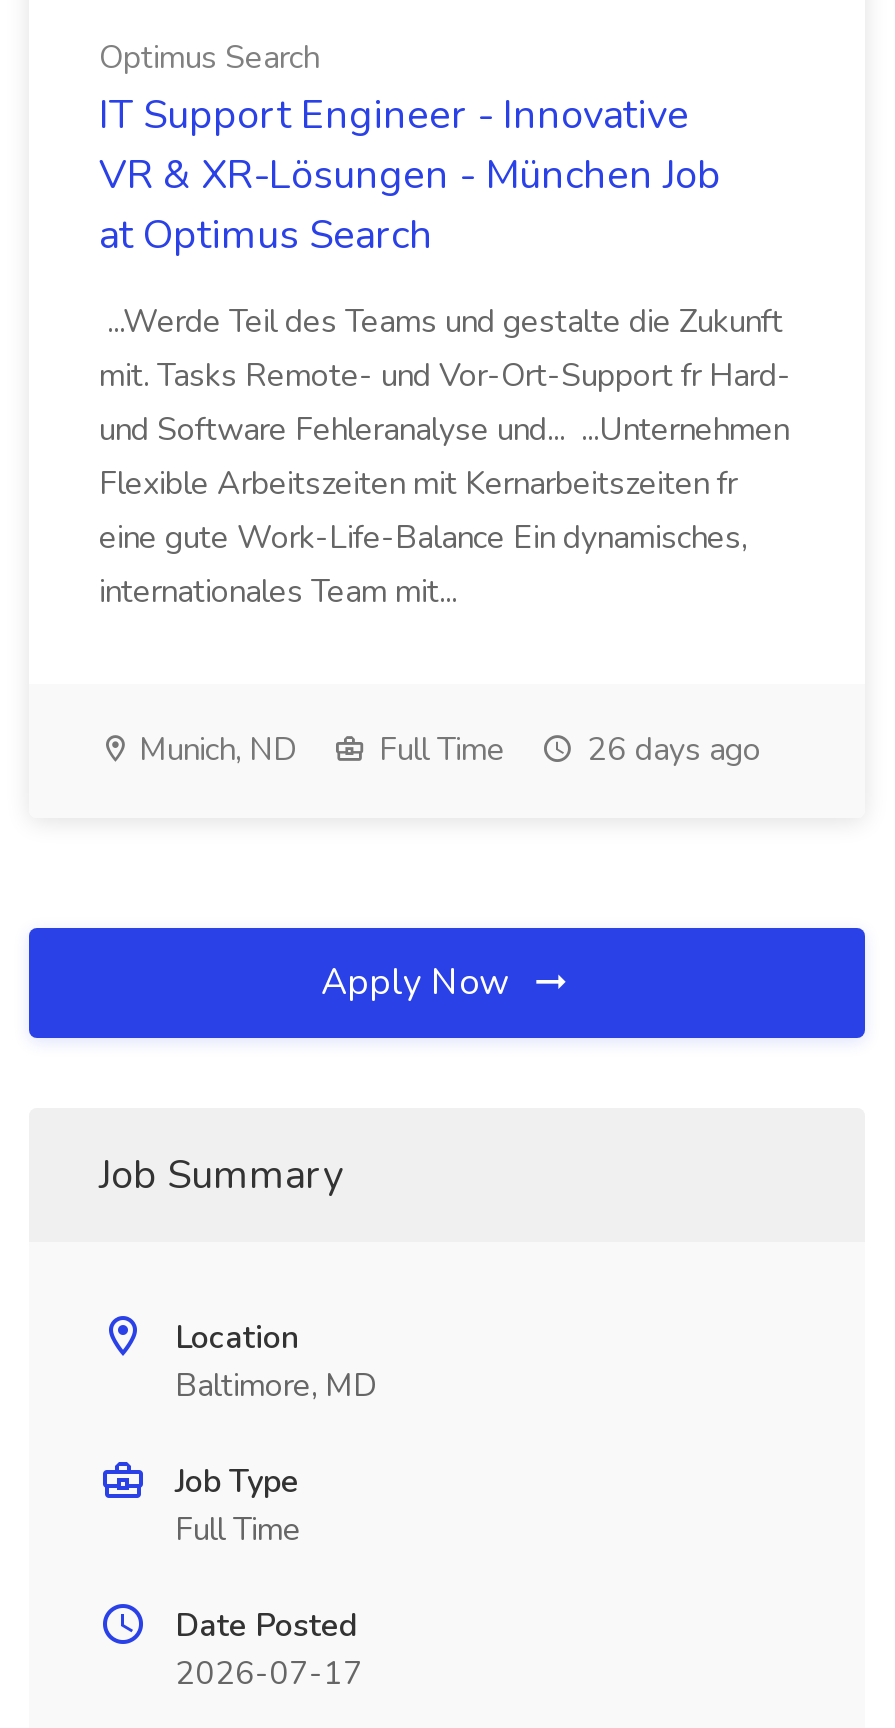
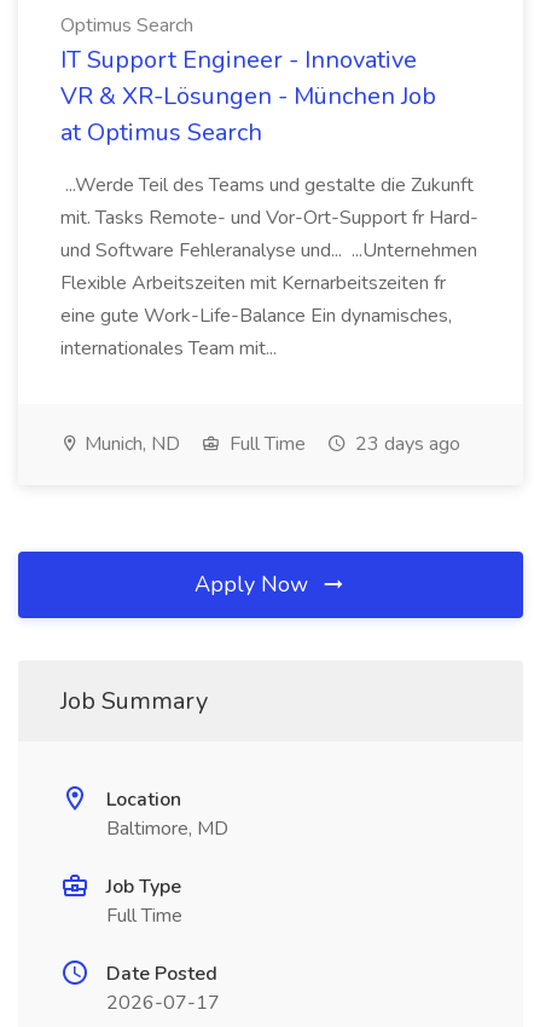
- Munich, ND Full Time 26 days ago
+ Munich, ND Full Time 23 days ago
